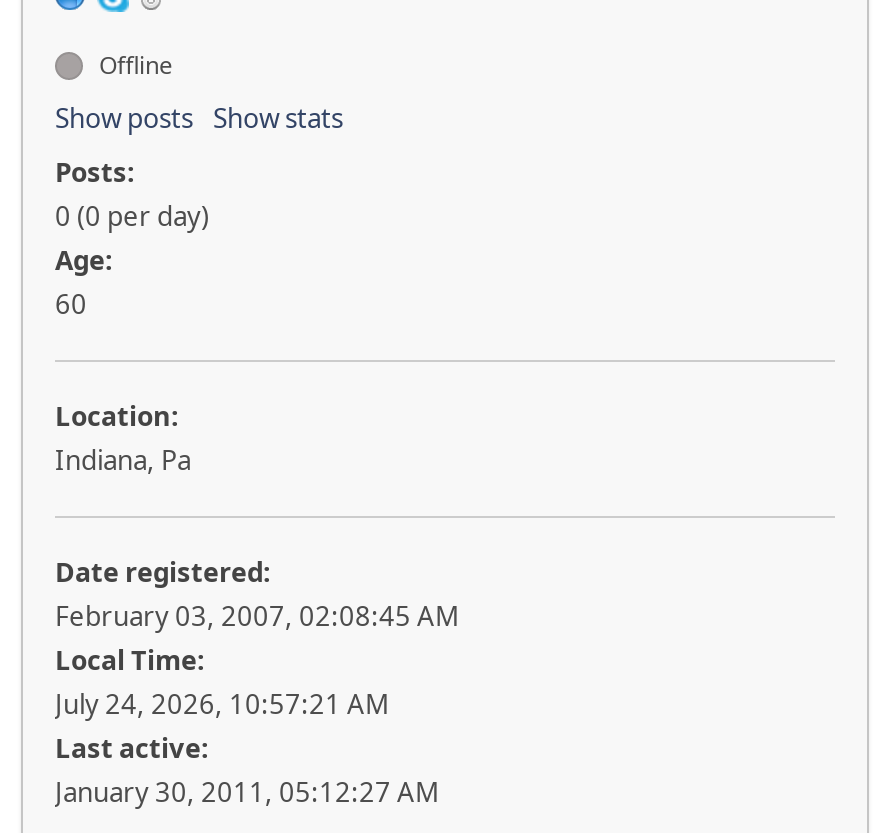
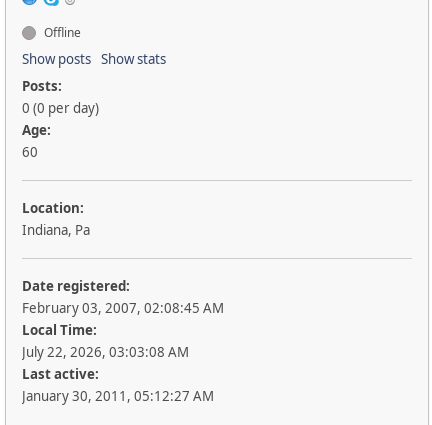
- July 24, 2026, 10:57:21 AM
+ July 22, 2026, 03:03:08 AM
